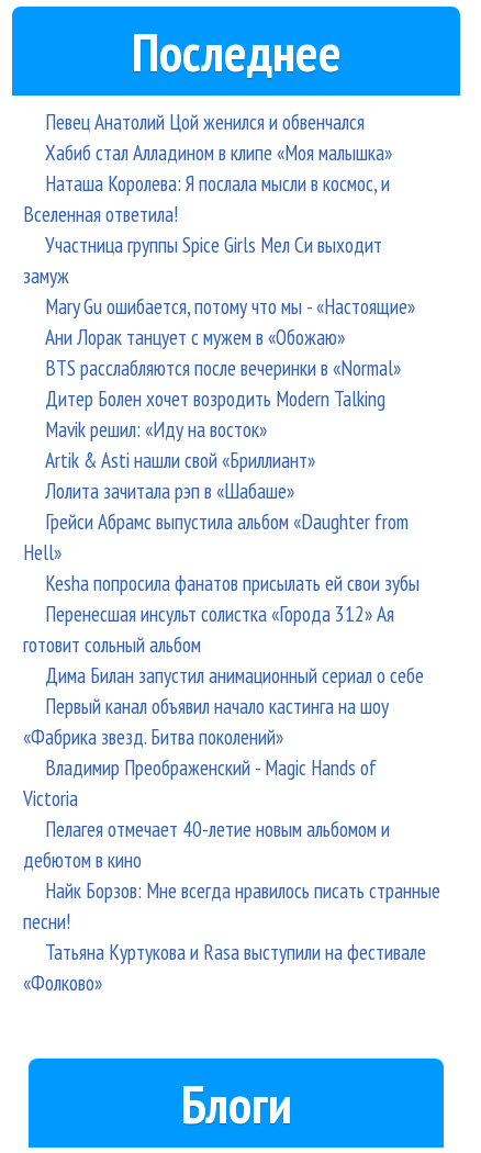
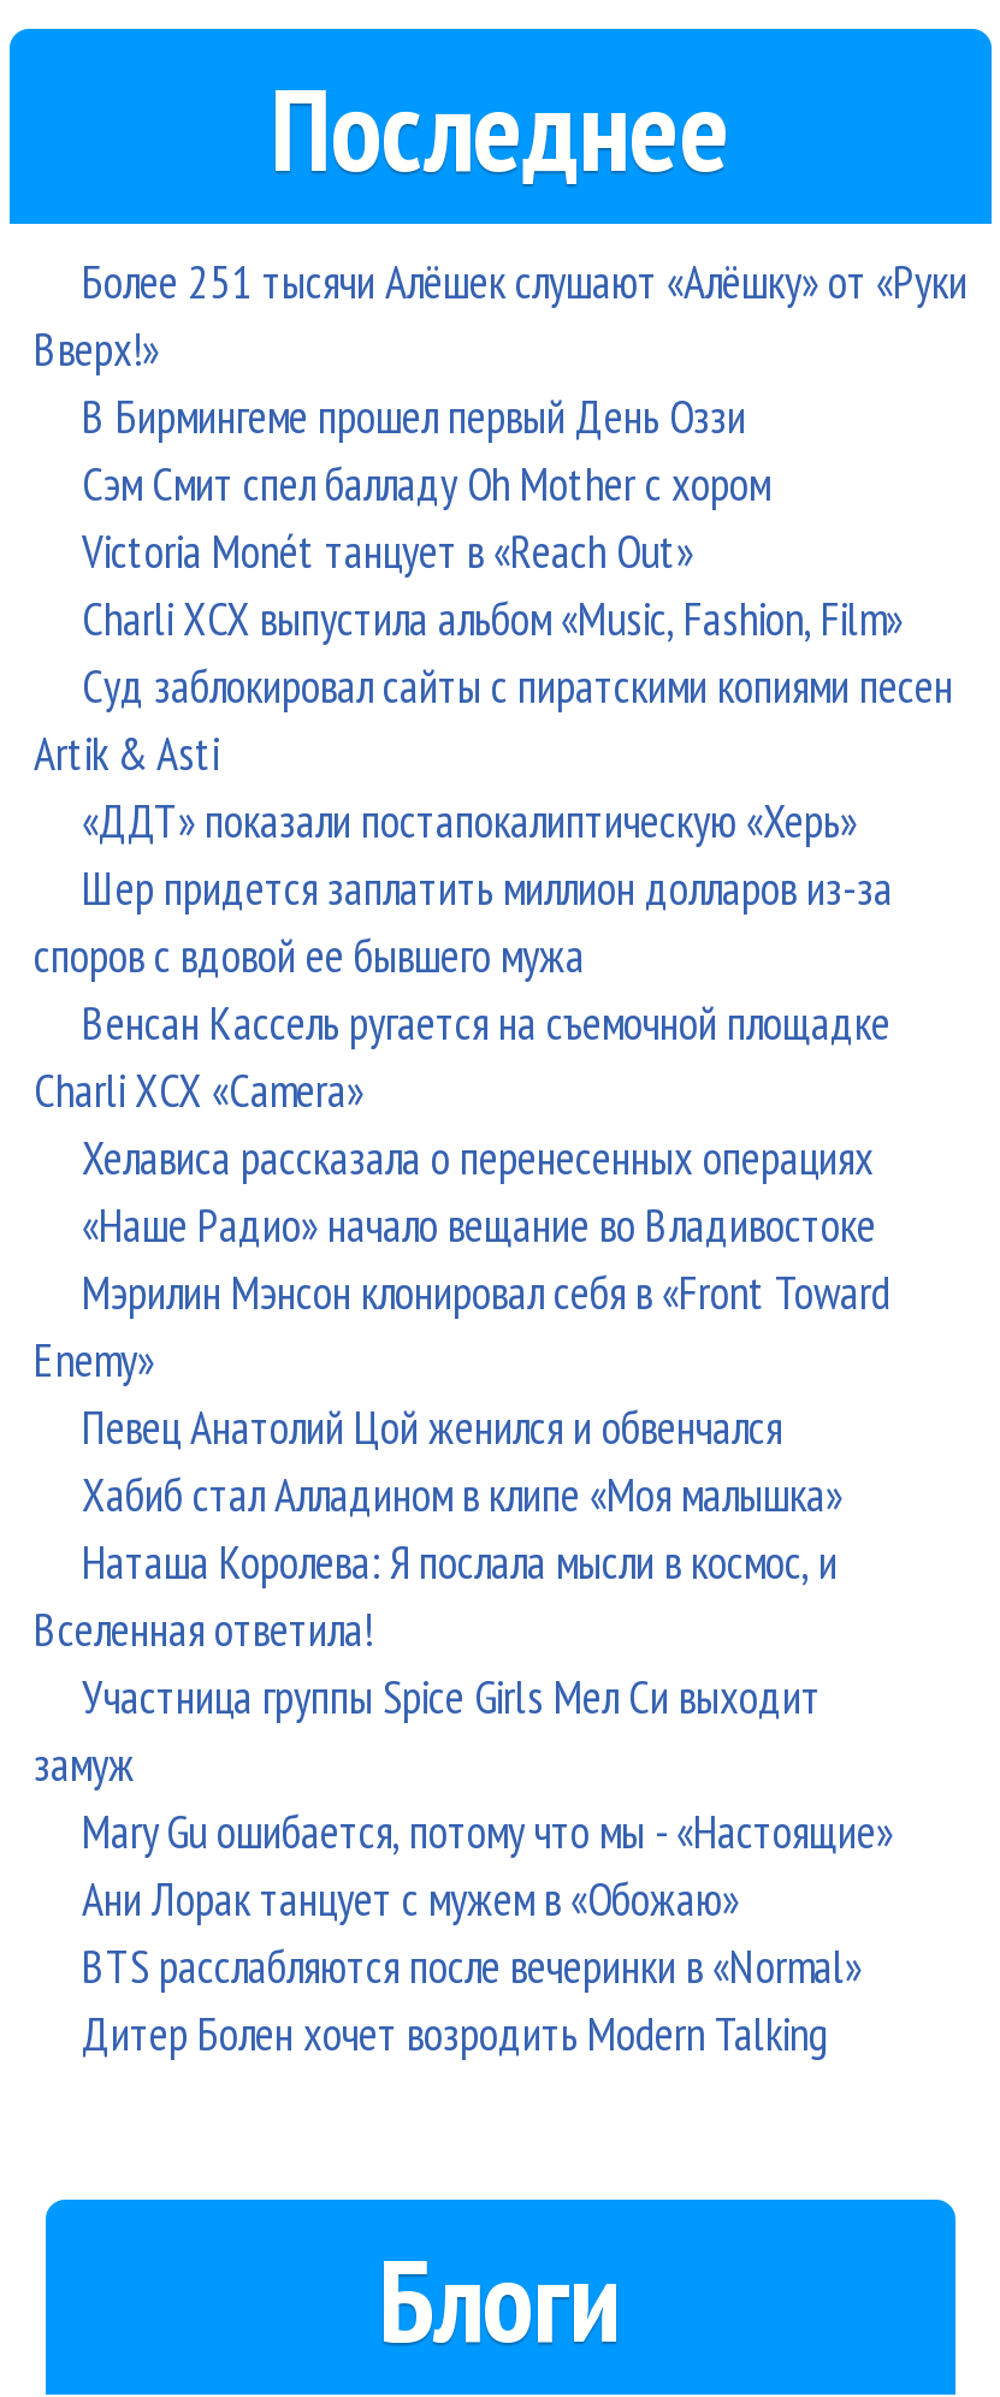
+ Более 251 тысячи Алёшек слушают «Алёшку» от «Руки
+ Вверх!»
+ В Бирмингеме прошел первый День Оззи
+ Сэм Смит спел балладу Oh Mother с хором
+ Victoria Monét танцует в «Reach Out»
+ Charli XCX выпустила альбом «Music, Fashion, Film»
+ Суд заблокировал сайты с пиратскими копиями песен
+ Artik & Asti
+ «ДДТ» показали постапокалиптическую «Херь»
+ Шер придется заплатить миллион долларов из-за
+ споров с вдовой ее бывшего мужа
+ Венсан Кассель ругается на съемочной площадке
+ Charli XCX «Camera»
+ Хелависа рассказала о перенесенных операциях
+ «Наше Радио» начало вещание во Владивостоке
+ Мэрилин Мэнсон клонировал себя в «Front Toward
+ Enemy»

moved down: Певец Анатолий Цой женился и обвенчался | Хабиб стал Алладином в клипе «Моя малышка» | Наташа Королева: Я послала мысли в космос, и | ... | BTS расслабляются после вечеринки в «Normal» | Дитер Болен хочет возродить Modern Talking

- Mavik решил: «Иду на восток»
- Artik & Asti нашли свой «Бриллиант»
- Лолита зачитала рэп в «Шабаше»
- Грейси Абрамс выпустила альбом «Daughter from
- Hell»
- Kesha попросила фанатов присылать ей свои зубы
- Перенесшая инсульт солистка «Города 312» Ая
- готовит сольный альбом
- Дима Билан запустил анимационный сериал о себе
- Первый канал объявил начало кастинга на шоу
- «Фабрика звезд. Битва поколений»
- Владимир Преображенский - Magic Hands of
- Victoria
- Пелагея отмечает 40-летие новым альбомом и
- дебютом в кино
- Найк Борзов: Мне всегда нравилось писать странные
- песни!
- Татьяна Куртукова и Rasa выступили на фестивале
- «Фолково»
